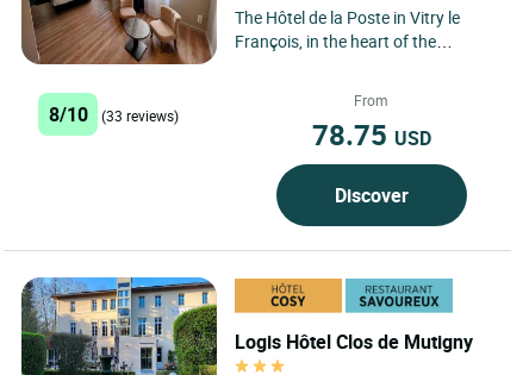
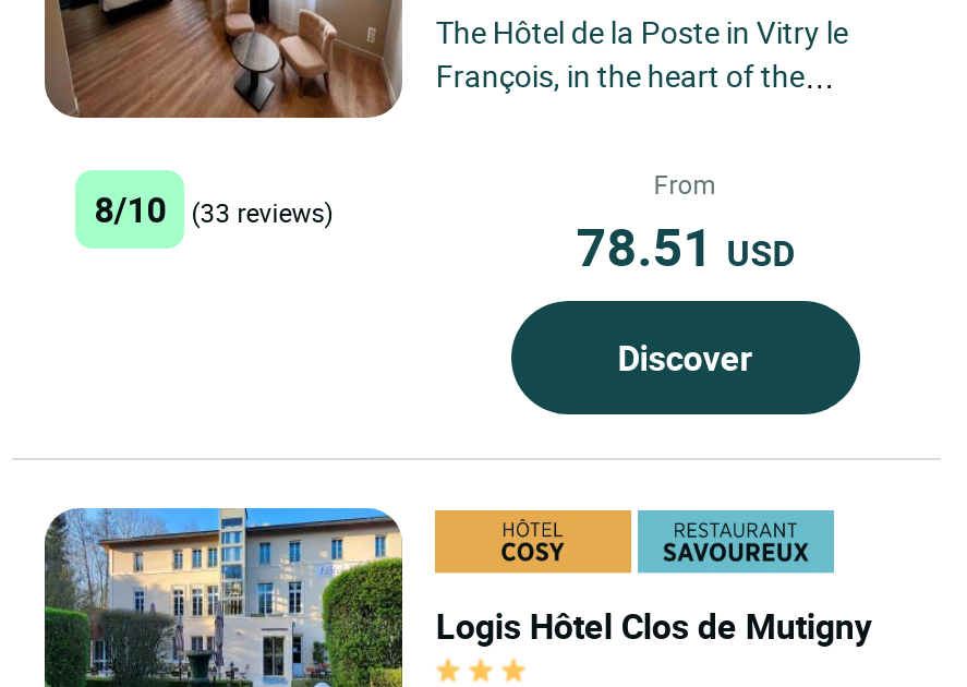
- 78.75 USD
+ 78.51 USD
